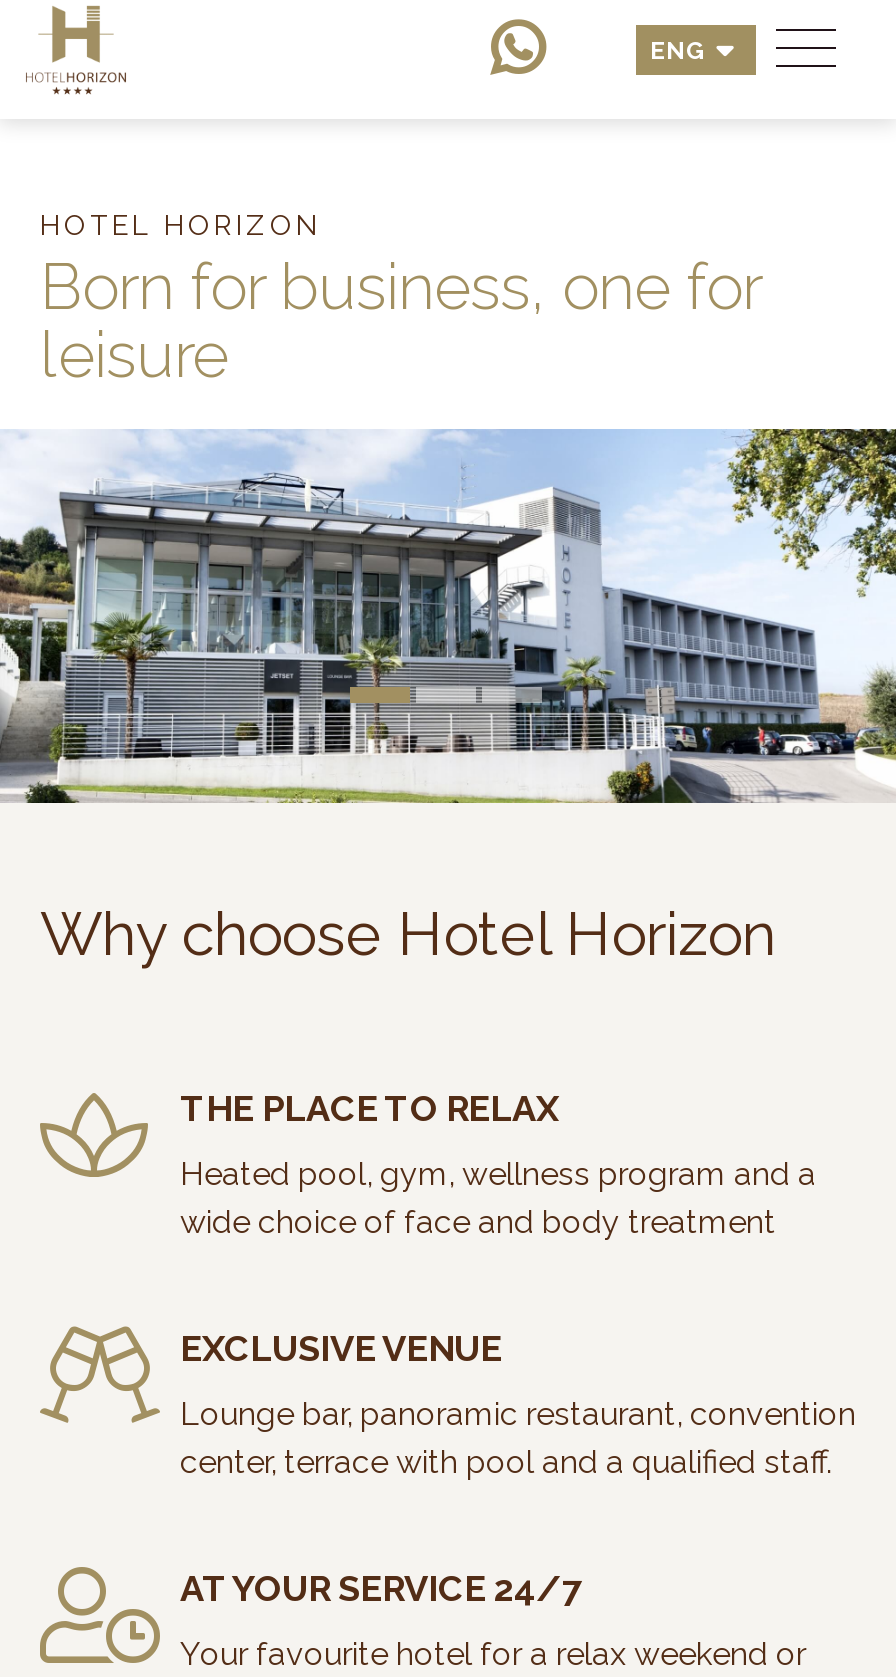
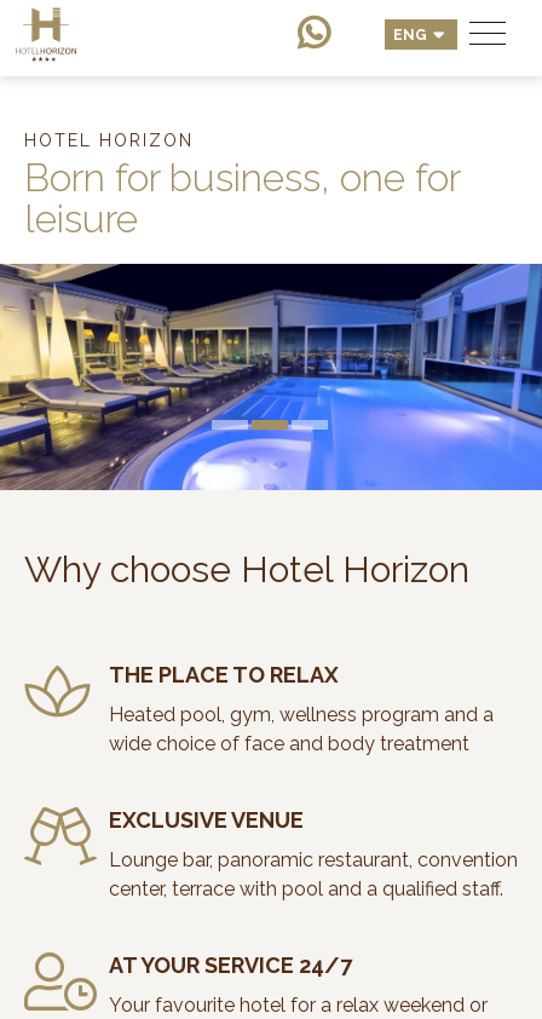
- [image]
+ [image]
